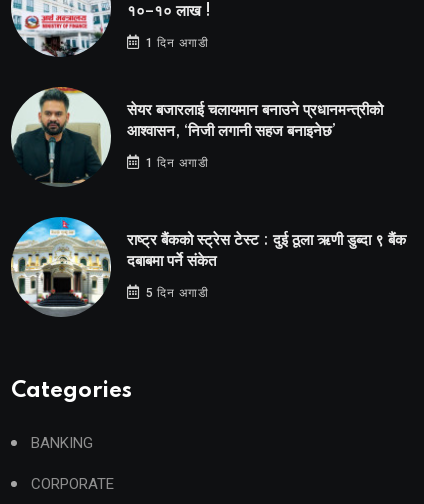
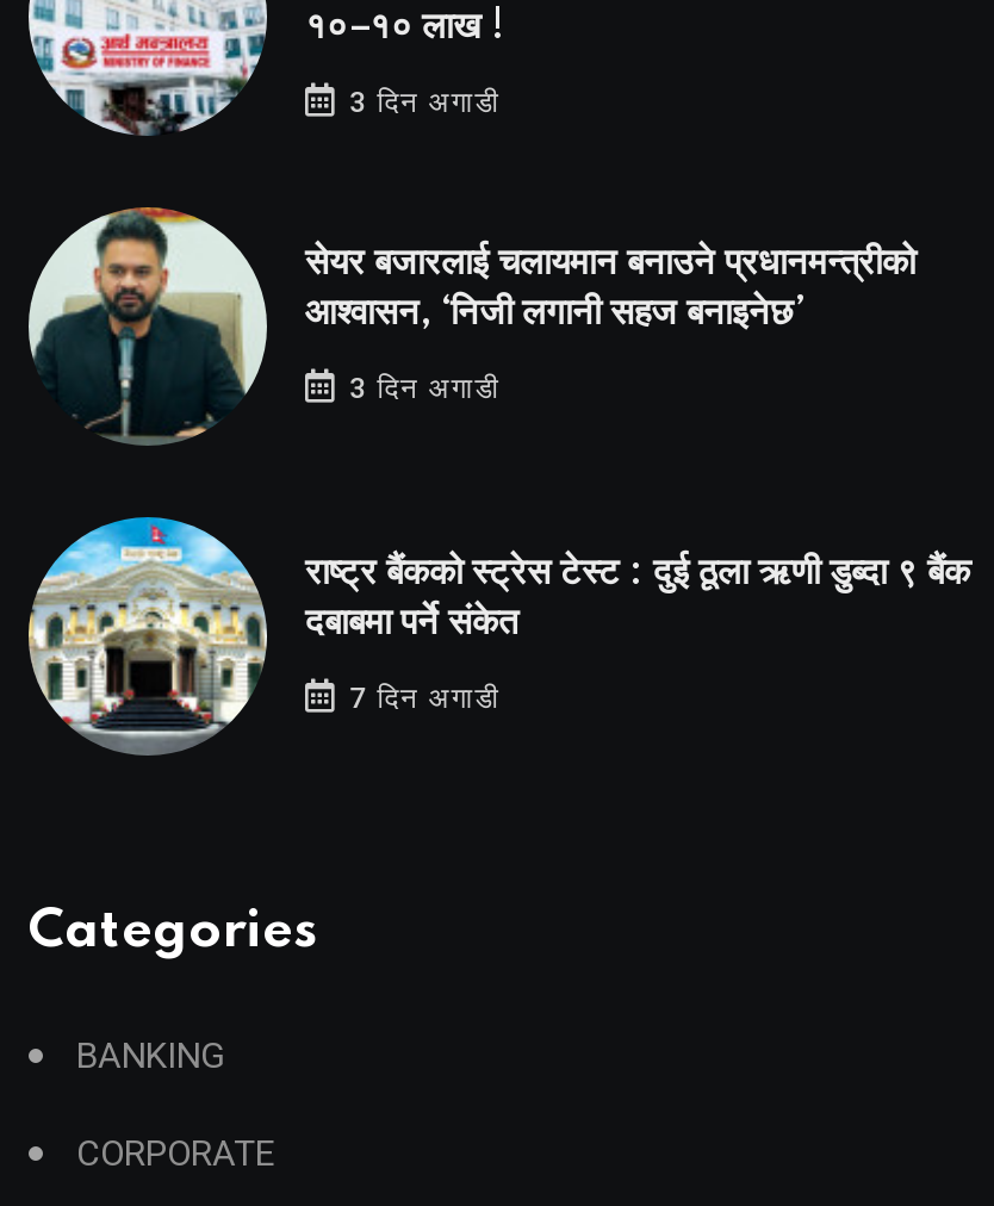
- 1 दिन अगाडी
+ 3 दिन अगाडी

- 1 दिन अगाडी
+ 3 दिन अगाडी

- 5 दिन अगाडी
+ 7 दिन अगाडी
